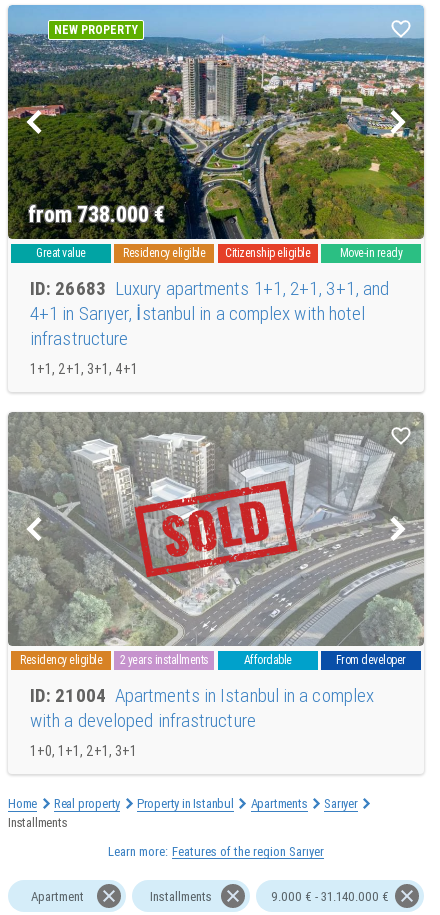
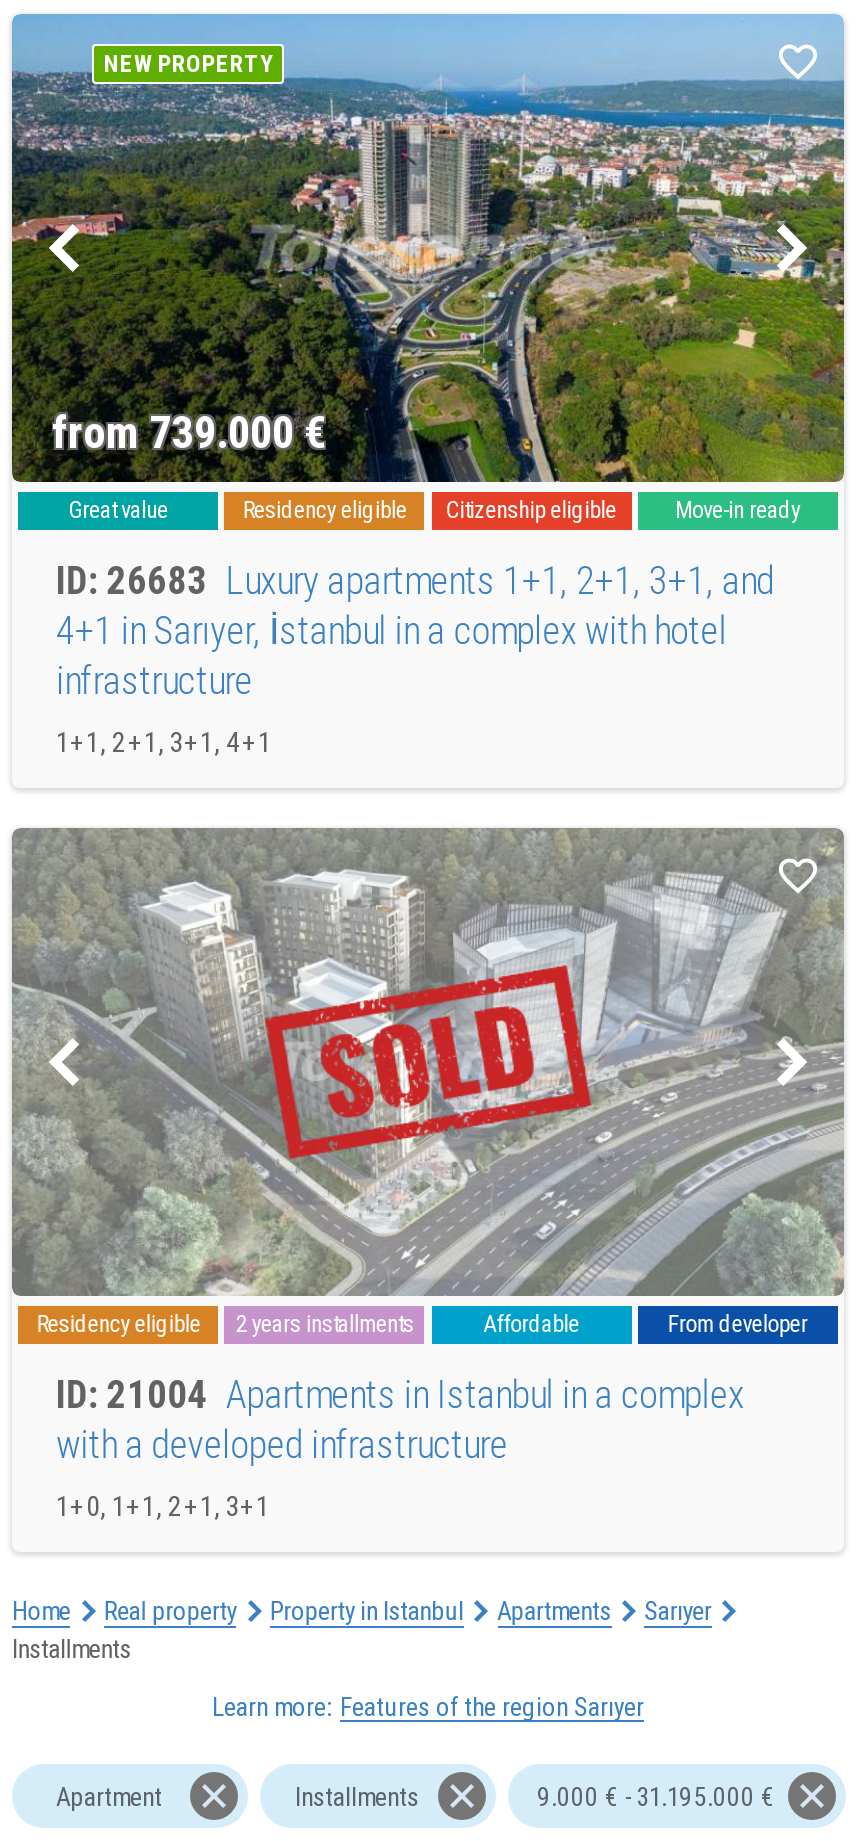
- from 738.000 €
+ from 739.000 €

- 9.000 € - 31.140.000 €
+ 9.000 € - 31.195.000 €
